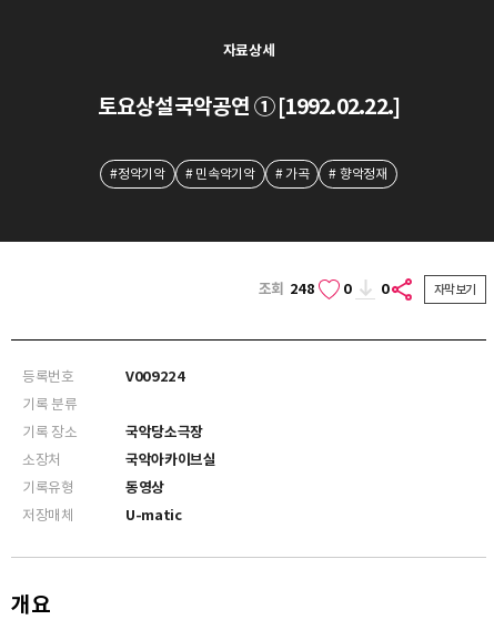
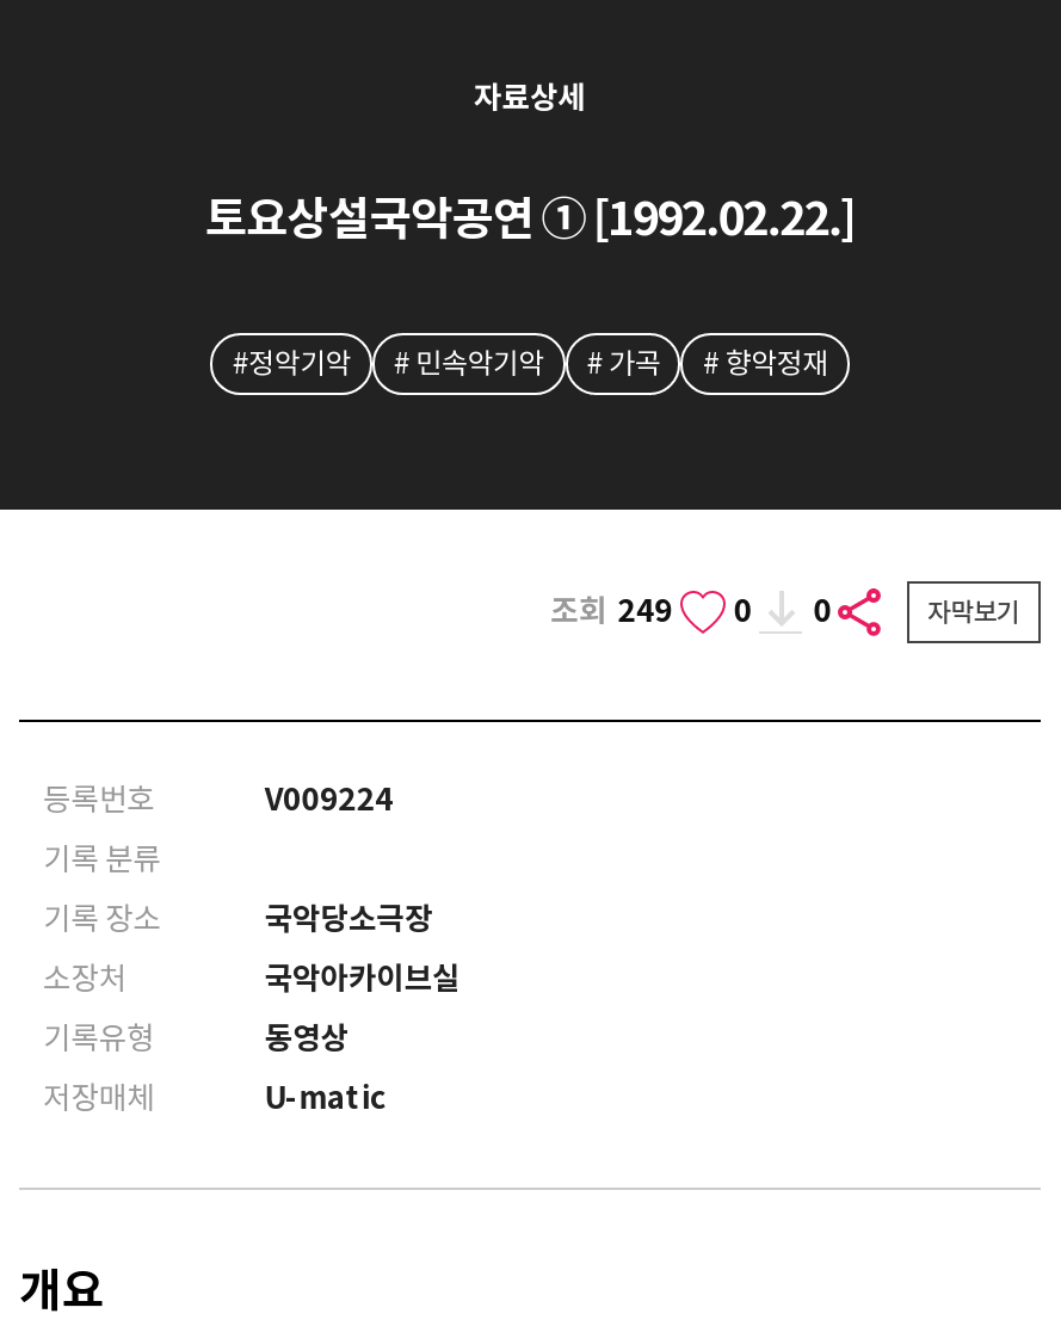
- 조회 248 0 0
+ 조회 249 0 0
